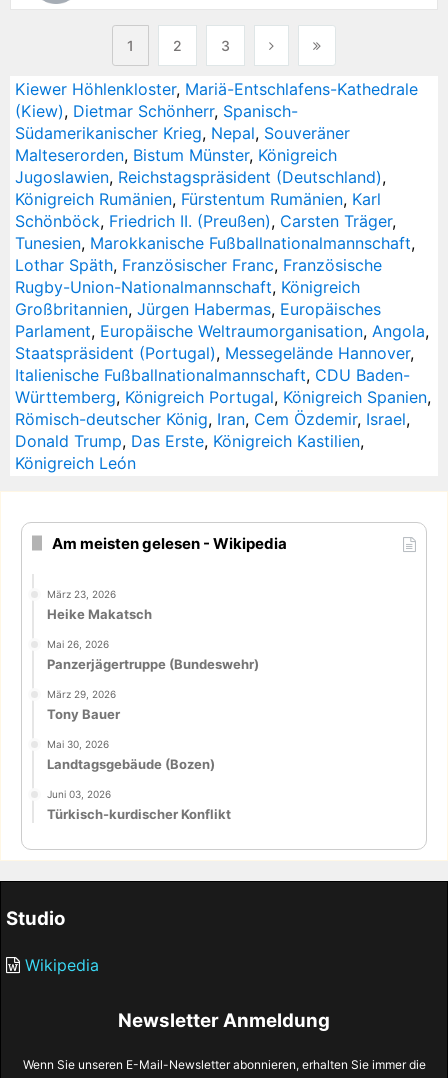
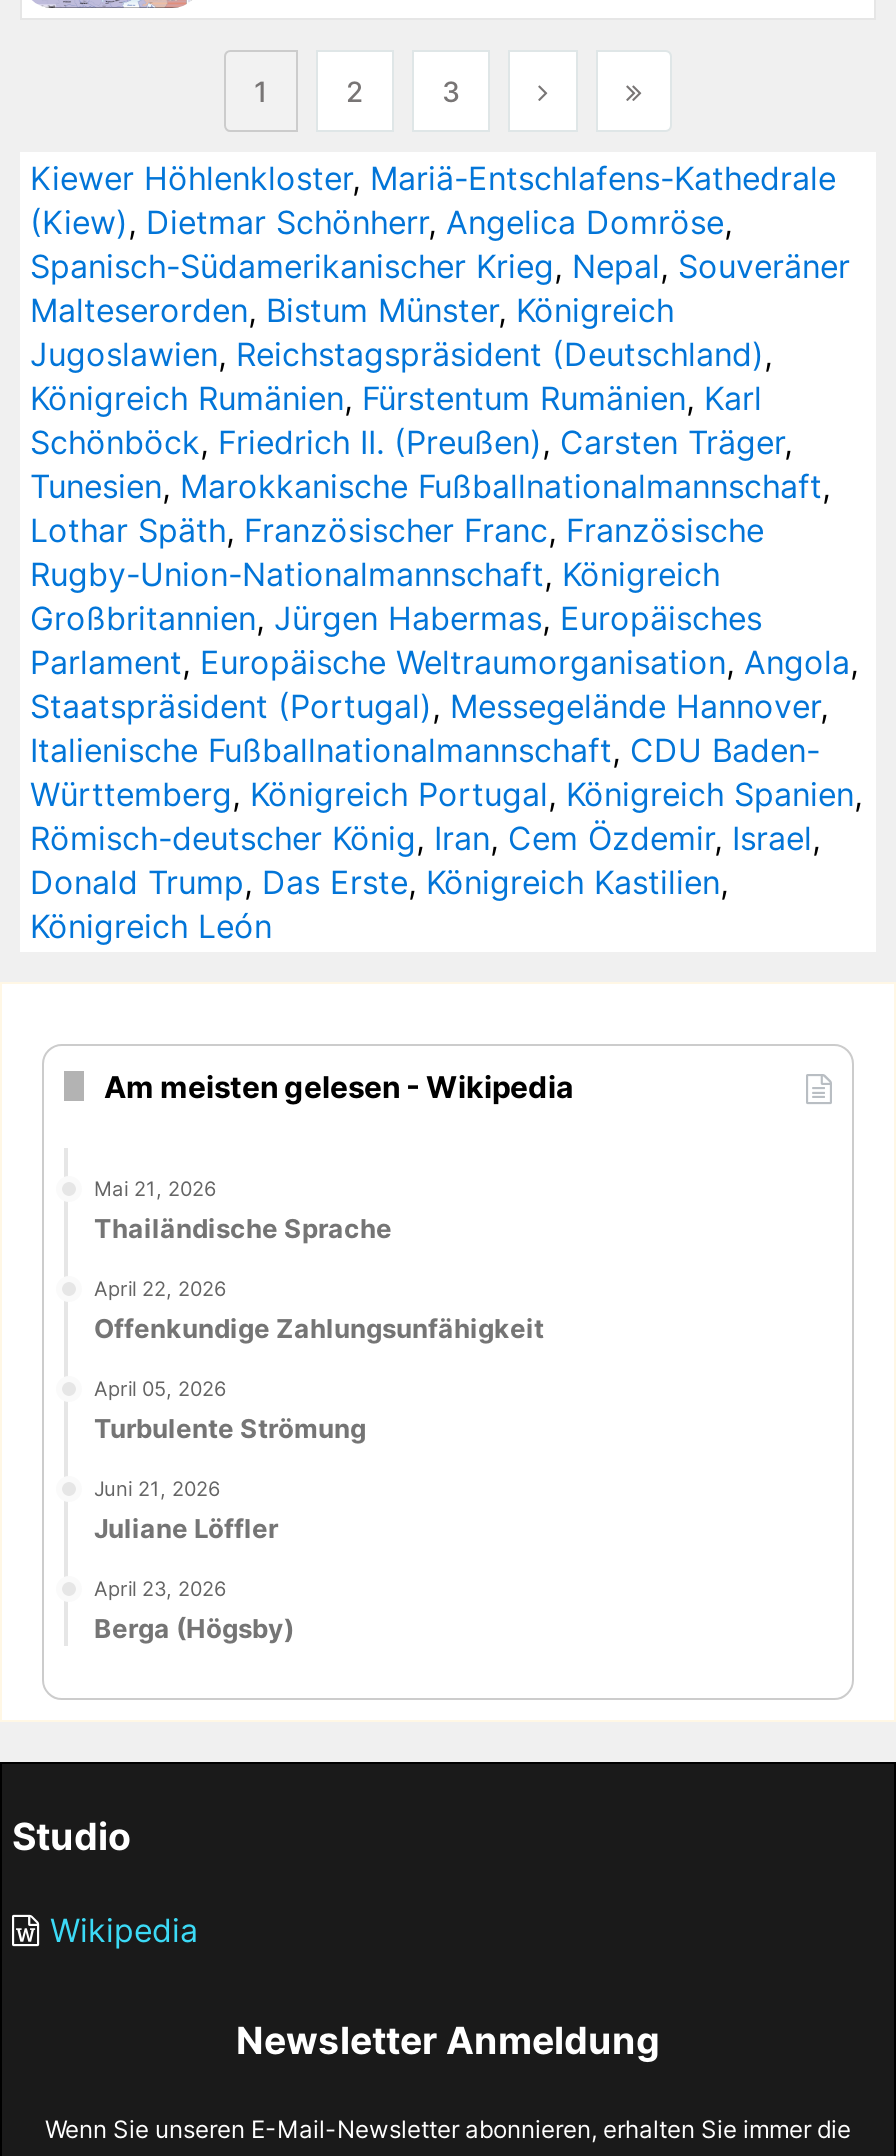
- (Kiew), Dietmar Schönherr, Spanisch-
- Südamerikanischer Krieg, Nepal, Souveräner
+ (Kiew), Dietmar Schönherr, Angelica Domröse,
+ Spanisch-Südamerikanischer Krieg, Nepal, Souveräner

- März 23, 2026
- Heike Makatsch
+ Mai 21, 2026
+ Thailändische Sprache

- Mai 26, 2026
- Panzerjägertruppe (Bundeswehr)
+ April 22, 2026
+ Offenkundige Zahlungsunfähigkeit

- März 29, 2026
- Tony Bauer
+ April 05, 2026
+ Turbulente Strömung

- Mai 30, 2026
- Landtagsgebäude (Bozen)
+ Juni 21, 2026
+ Juliane Löffler

- Juni 03, 2026
- Türkisch-kurdischer Konflikt
+ April 23, 2026
+ Berga (Högsby)
